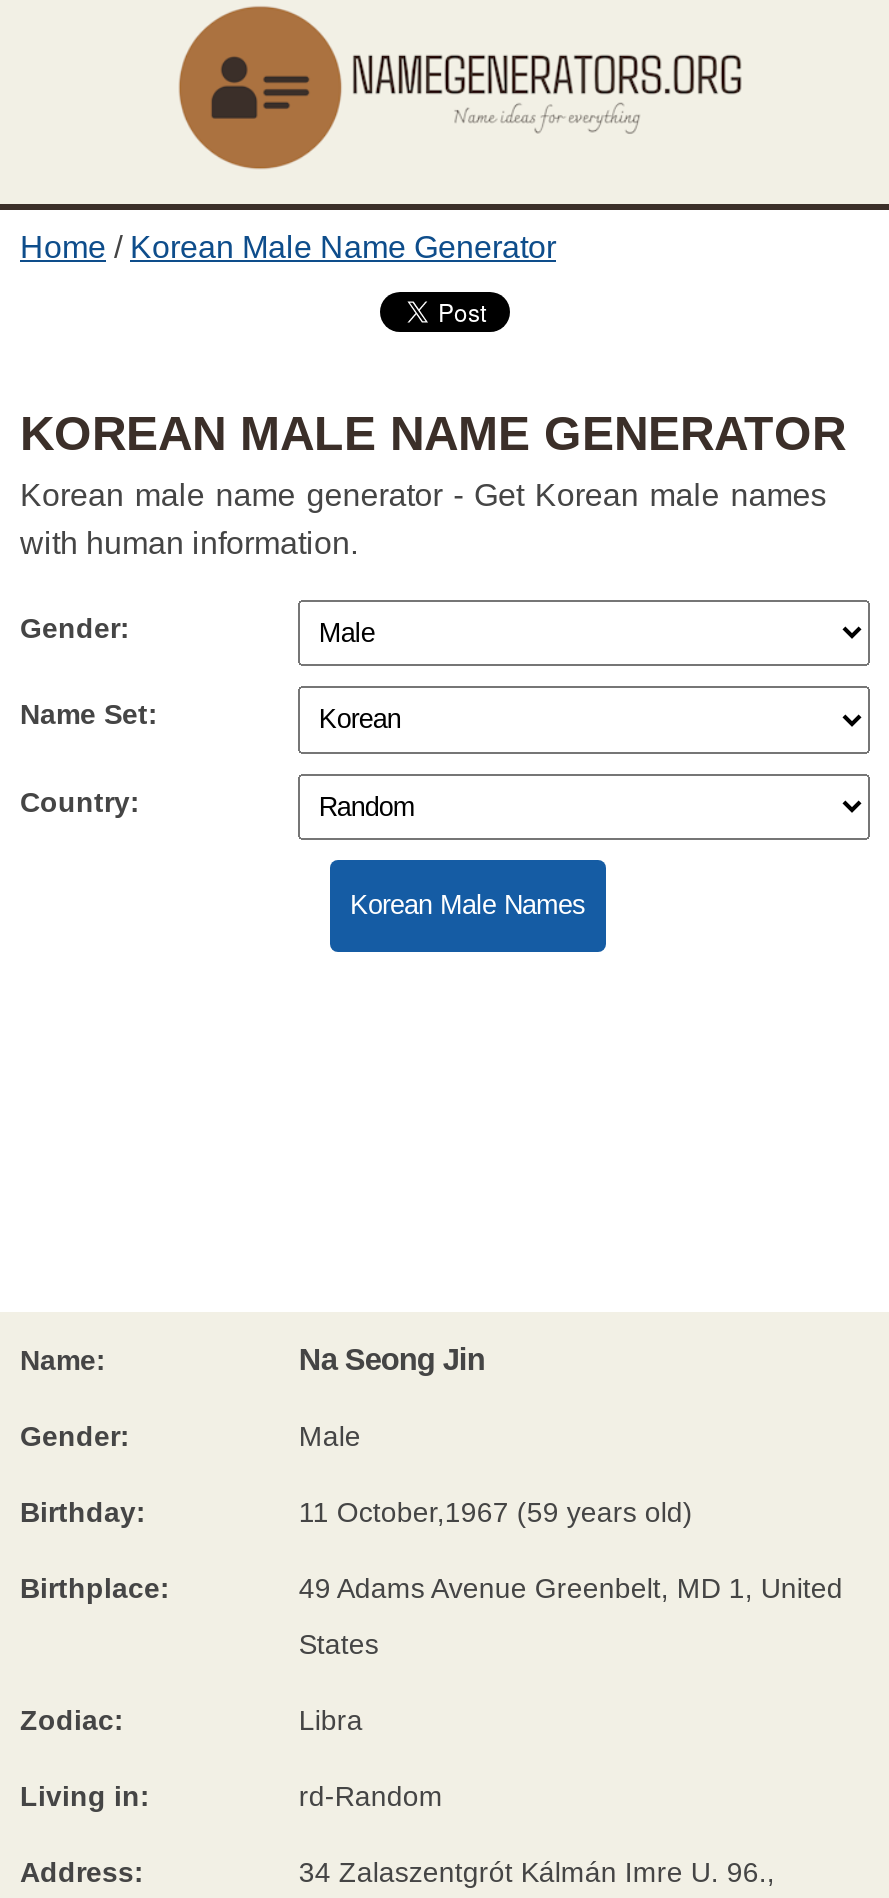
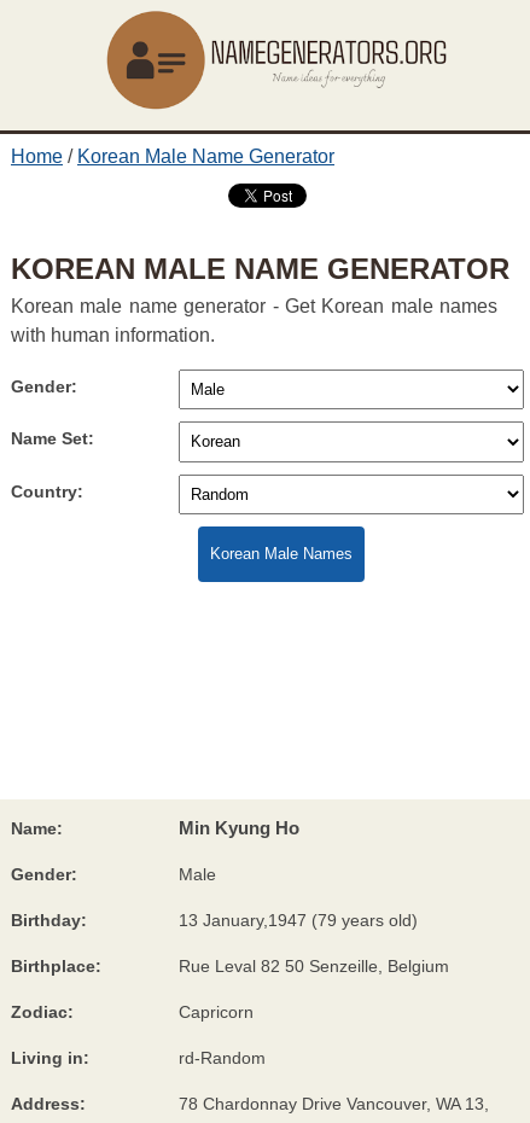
- Na Seong Jin
+ Min Kyung Ho

- 11 October,1967 (59 years old)
+ 13 January,1947 (79 years old)

- 49 Adams Avenue Greenbelt, MD 1, United
- States
+ Rue Leval 82 50 Senzeille, Belgium

- Libra
+ Capricorn

- 34 Zalaszentgrót Kálmán Imre U. 96.,
+ 78 Chardonnay Drive Vancouver, WA 13,
